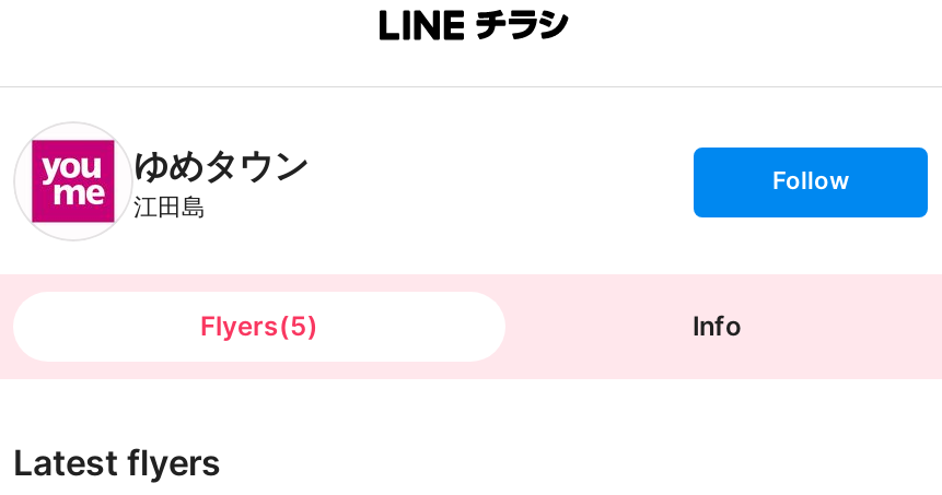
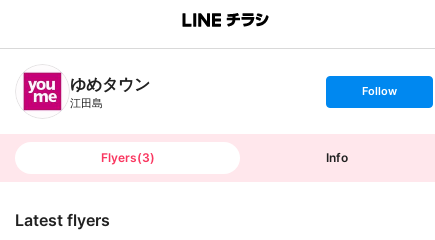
- Flyers(5)
+ Flyers(3)
